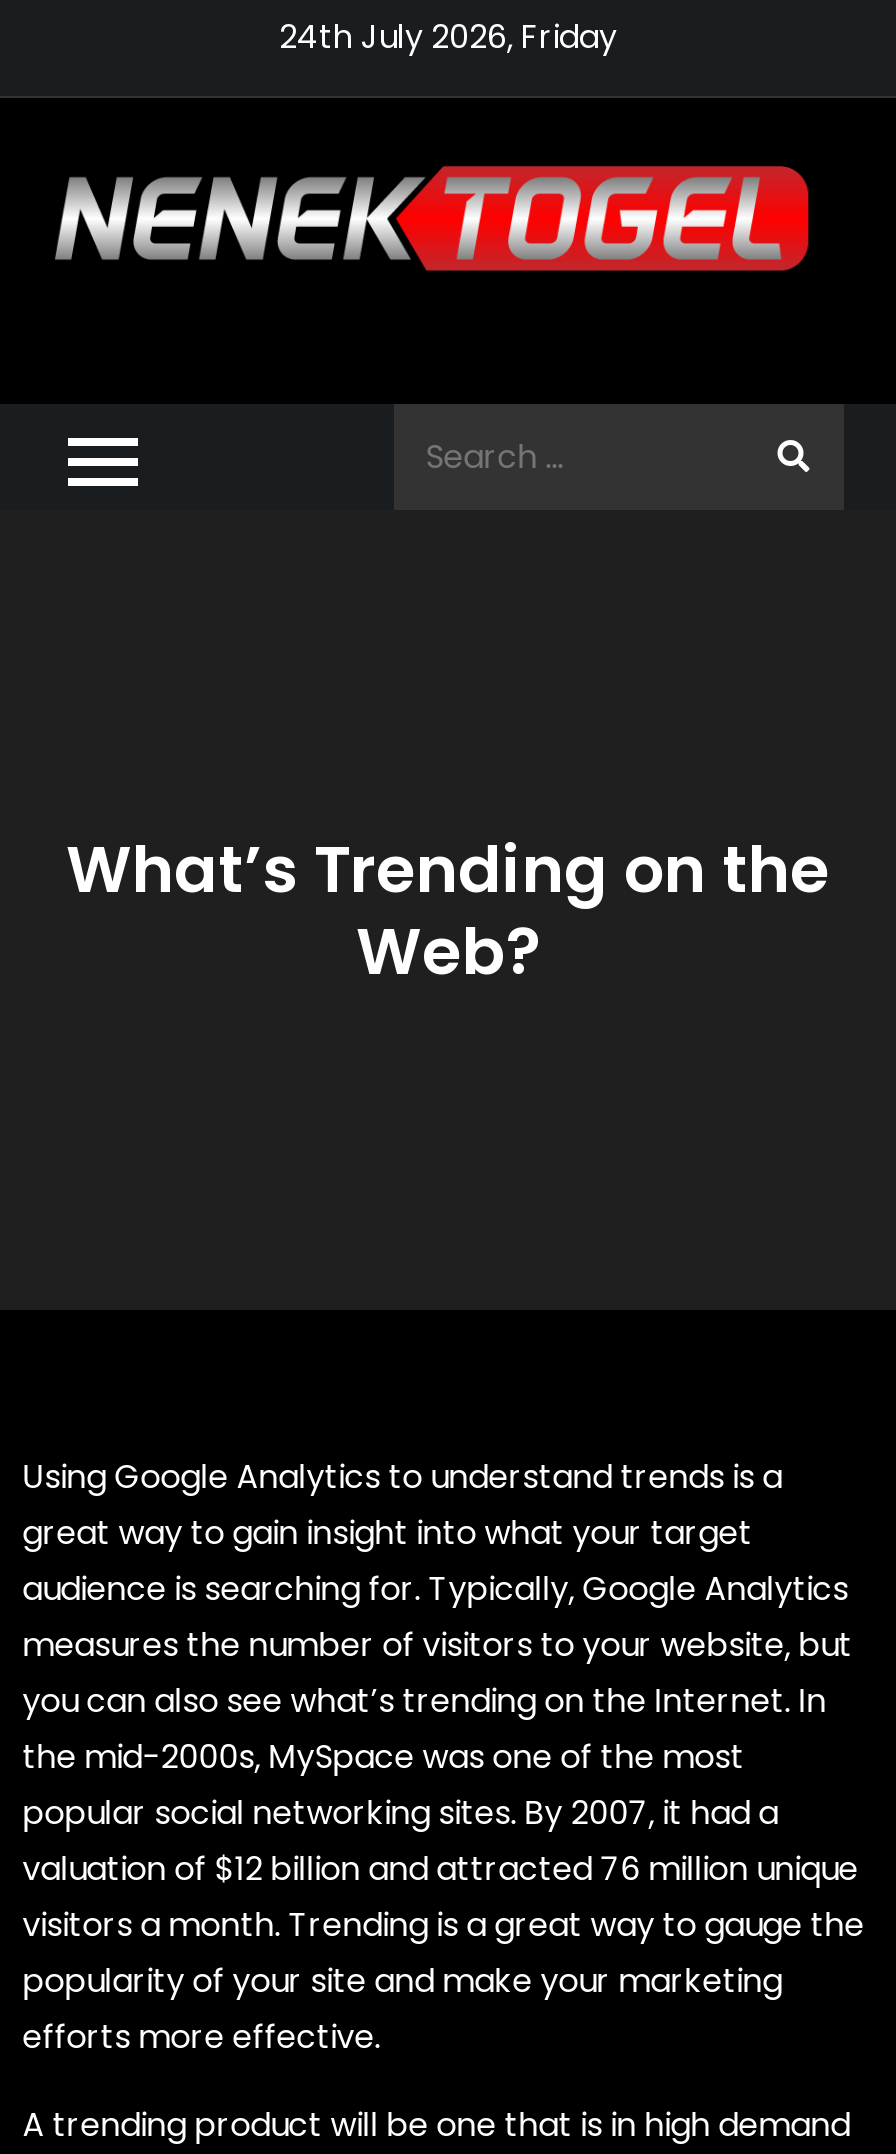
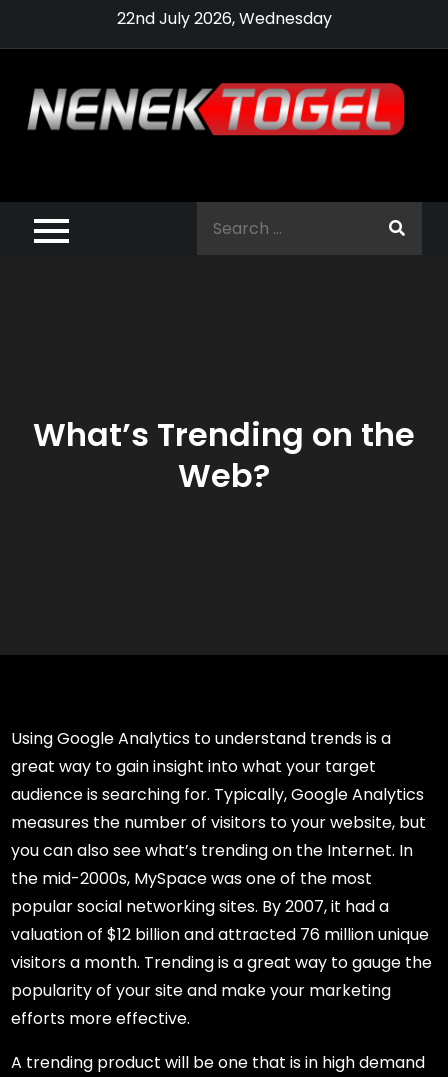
- 24th July 2026, Friday
+ 22nd July 2026, Wednesday
